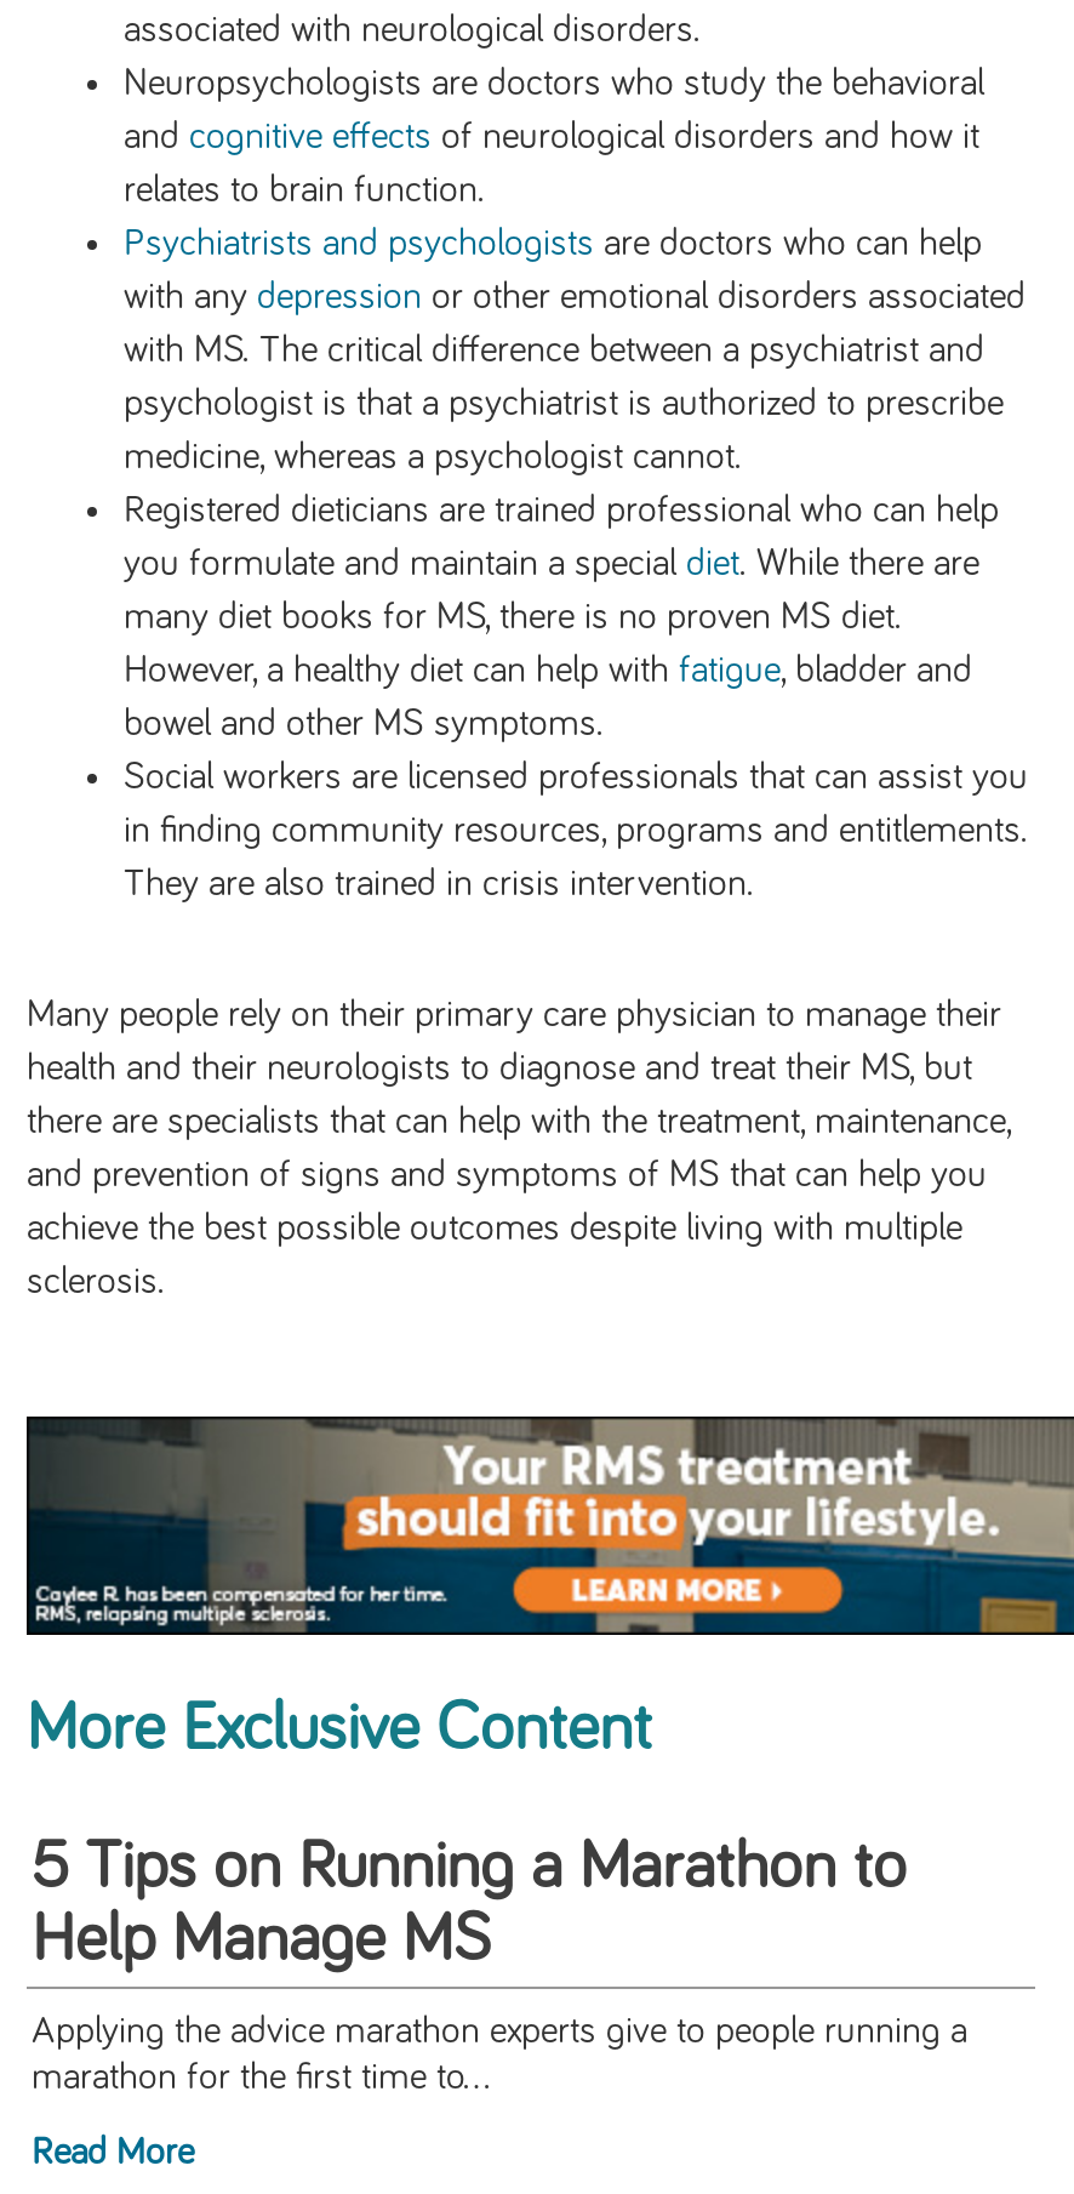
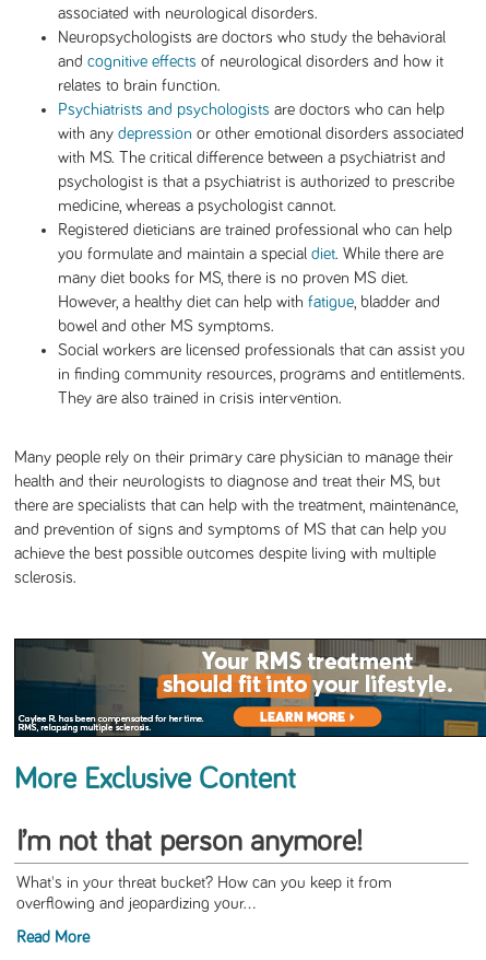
- 5 Tips on Running a Marathon to
- Help Manage MS
+ I’m not that person anymore!

- Applying the advice marathon experts give to people running a
- marathon for the first time to...
+ What's in your threat bucket? How can you keep it from
+ overflowing and jeopardizing your...
